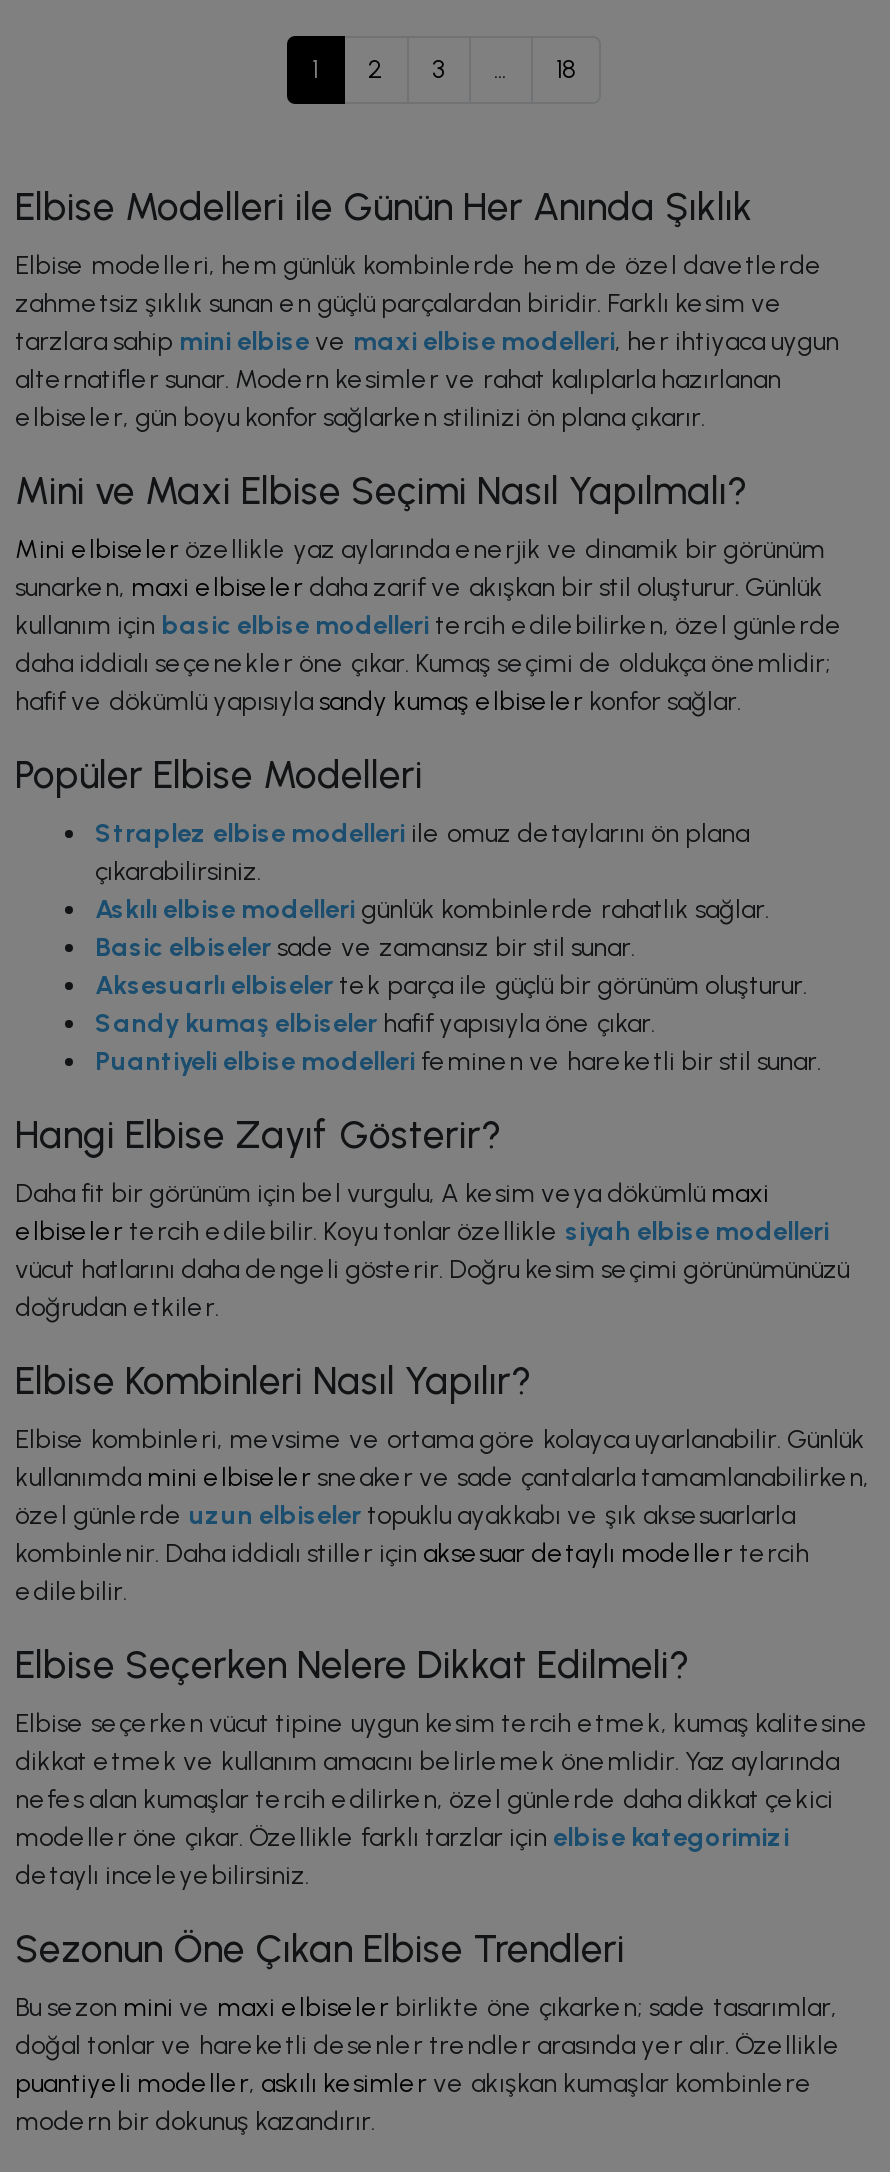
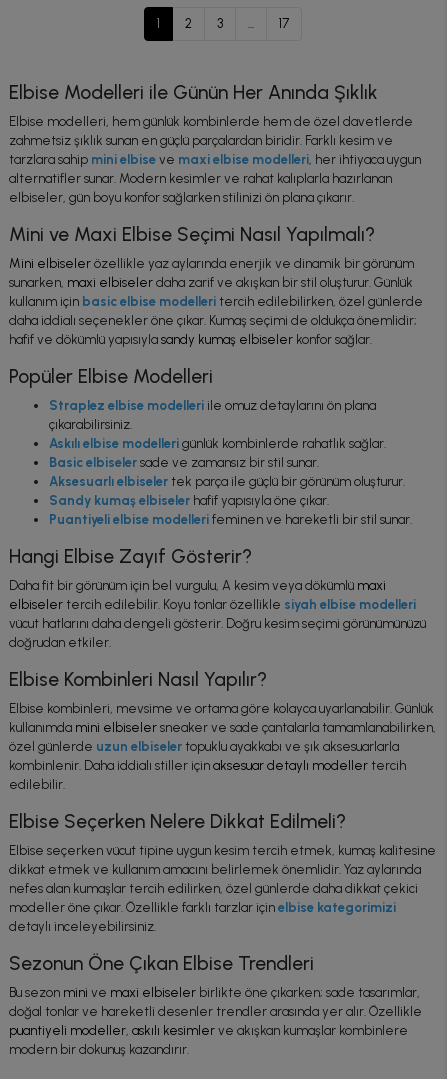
- 18
+ 17
